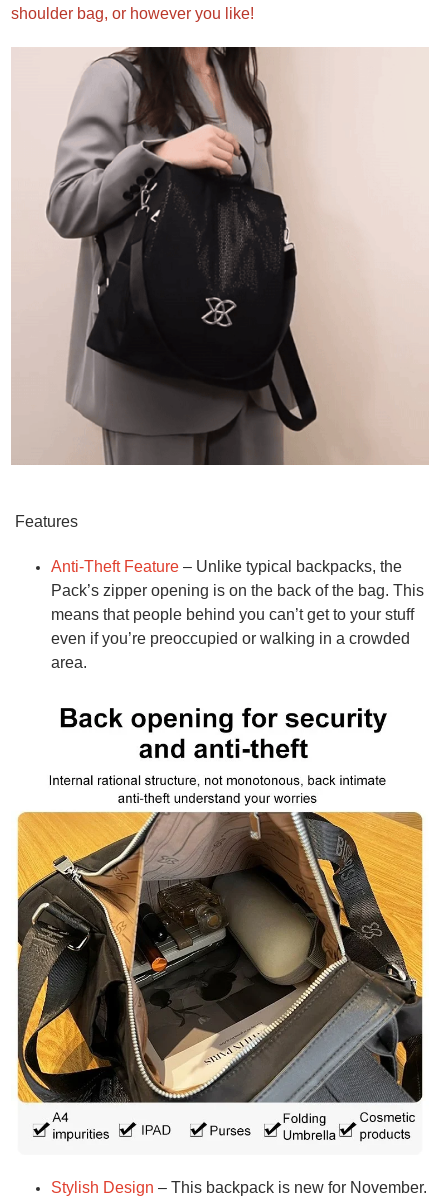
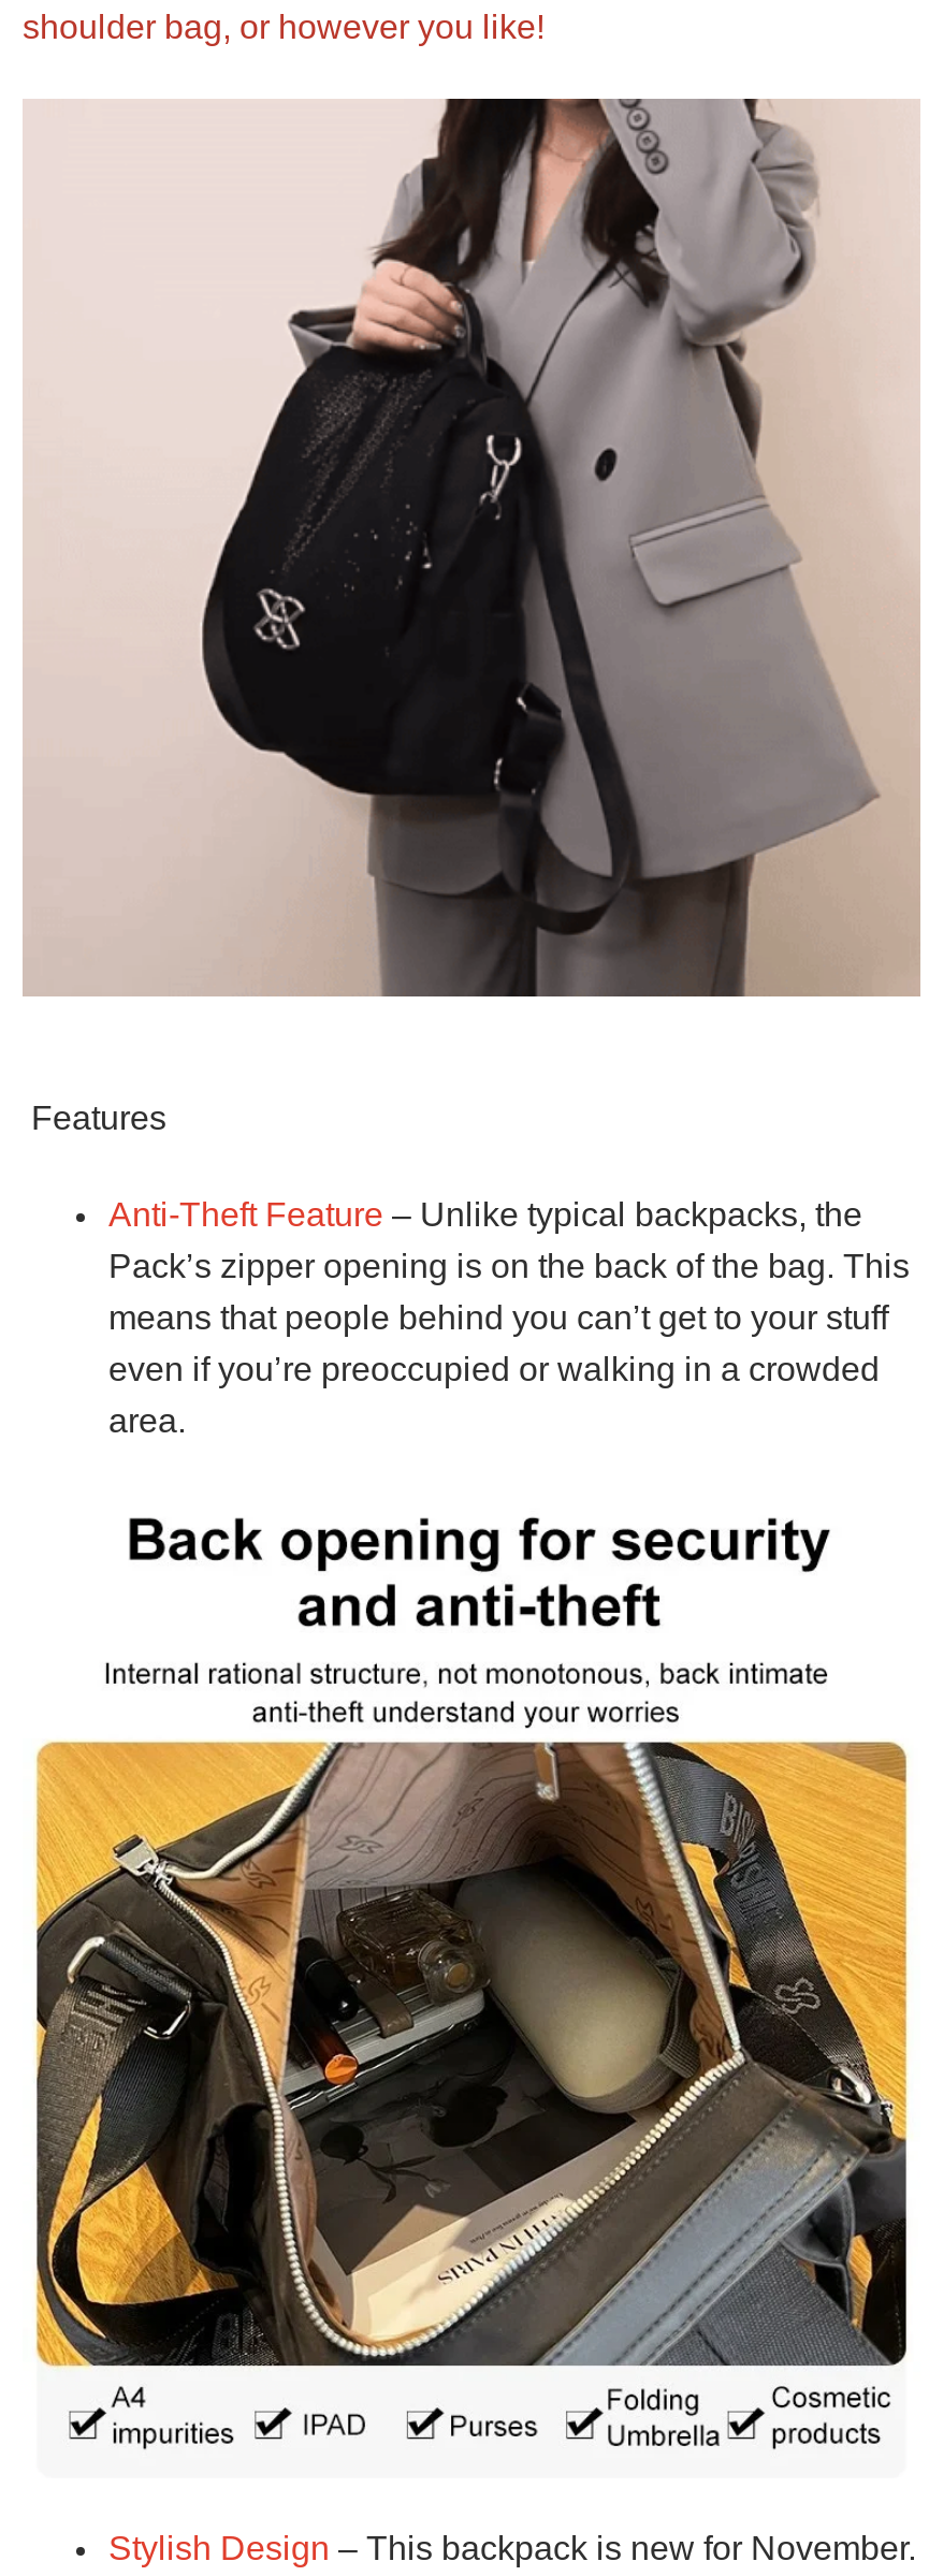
- [image]
+ [image]
